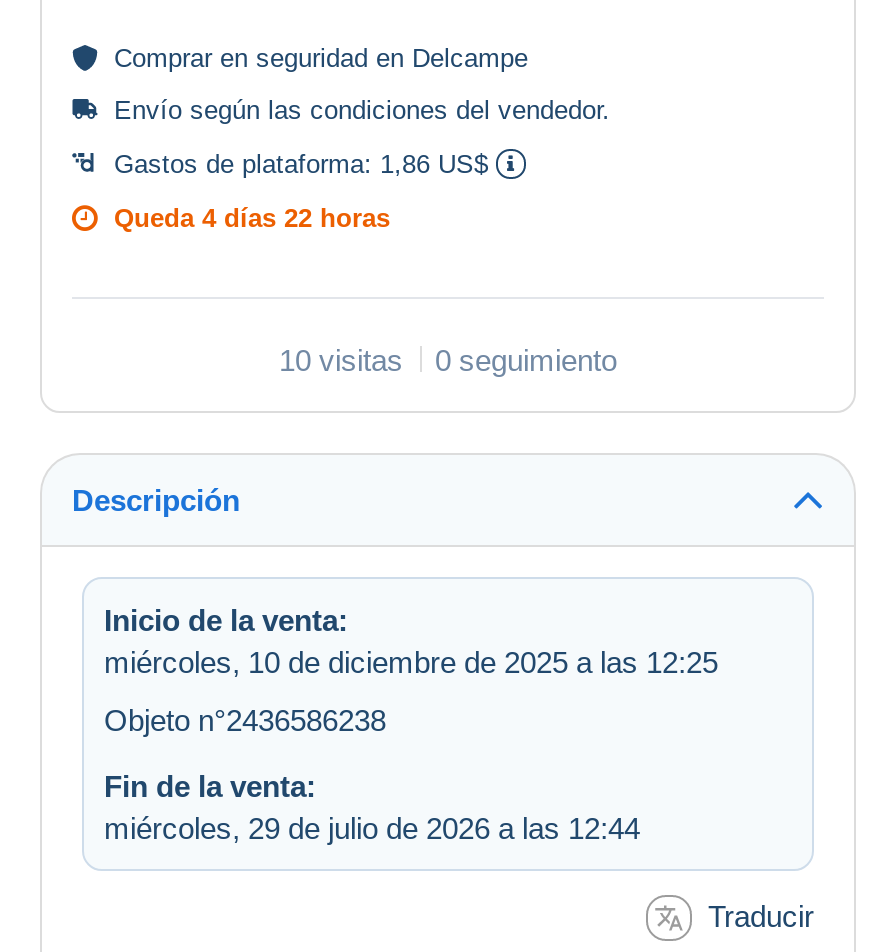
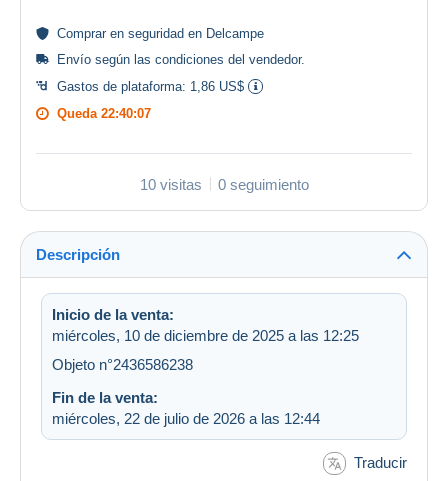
- Queda 4 días 22 horas
+ Queda 22:40:07

- miércoles, 29 de julio de 2026 a las 12:44
+ miércoles, 22 de julio de 2026 a las 12:44
